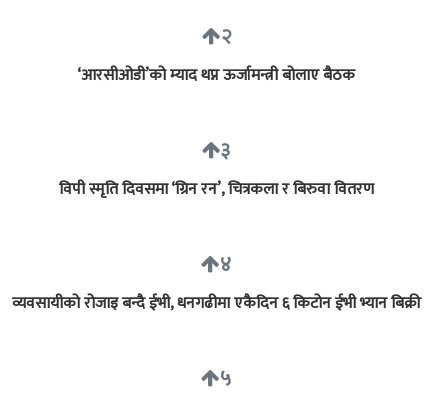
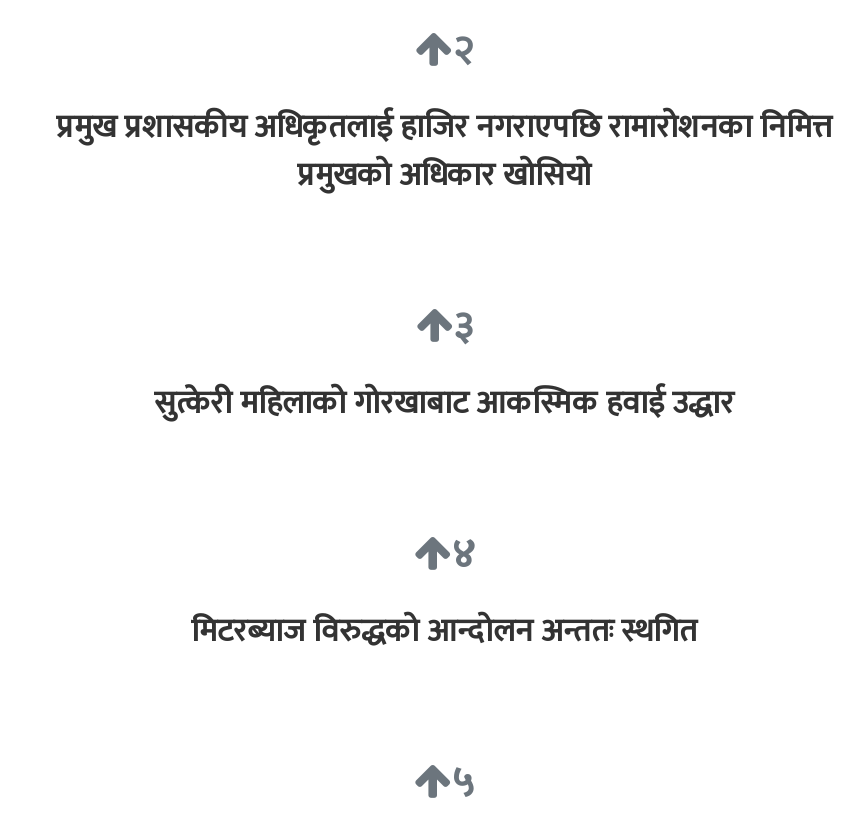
- ‘आरसीओडी’को म्याद थप्न ऊर्जामन्त्री बोलाए बैठक
+ प्रमुख प्रशासकीय अधिकृतलाई हाजिर नगराएपछि रामारोशनका निमित्त
+ प्रमुखको अधिकार खोसियो

- विपी स्मृति दिवसमा ‘ग्रिन रन’, चित्रकला र बिरुवा वितरण
+ सुत्केरी महिलाको गोरखाबाट आकस्मिक हवाई उद्धार

- व्यवसायीको रोजाइ बन्दै ईभी, धनगढीमा एकैदिन ६ किटोन ईभी भ्यान बिक्री
+ मिटरब्याज विरुद्धको आन्दोलन अन्ततः स्थगित
